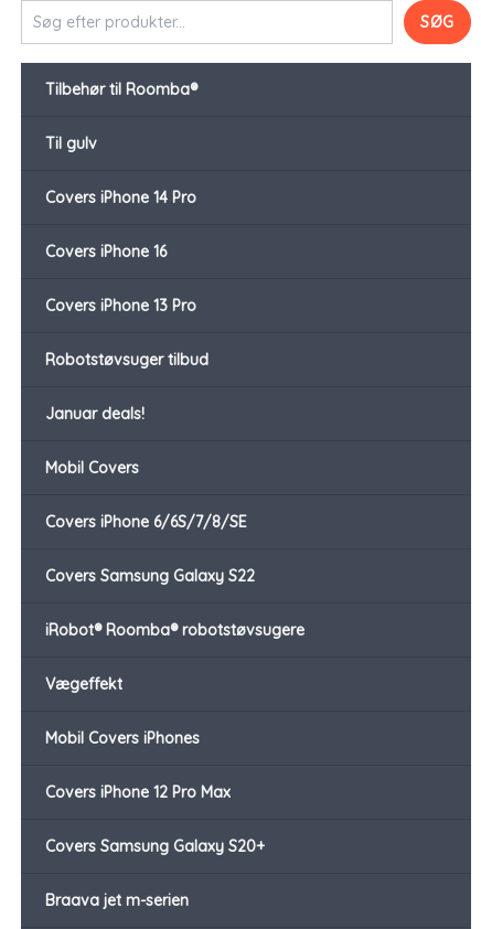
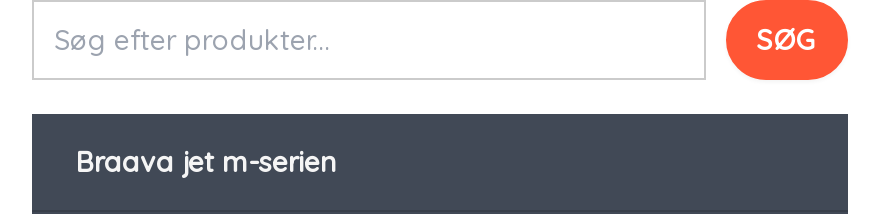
- Tilbehør til Roomba®
- Til gulv
- Covers iPhone 14 Pro
- Covers iPhone 16
- Covers iPhone 13 Pro
- Robotstøvsuger tilbud
- Januar deals!
- Mobil Covers
- Covers iPhone 6/6S/7/8/SE
- Covers Samsung Galaxy S22
- iRobot® Roomba® robotstøvsugere
- Vægeffekt
- Mobil Covers iPhones
- Covers iPhone 12 Pro Max
- Covers Samsung Galaxy S20+
